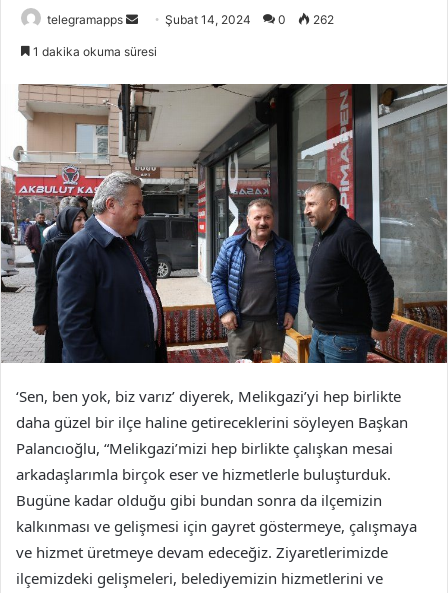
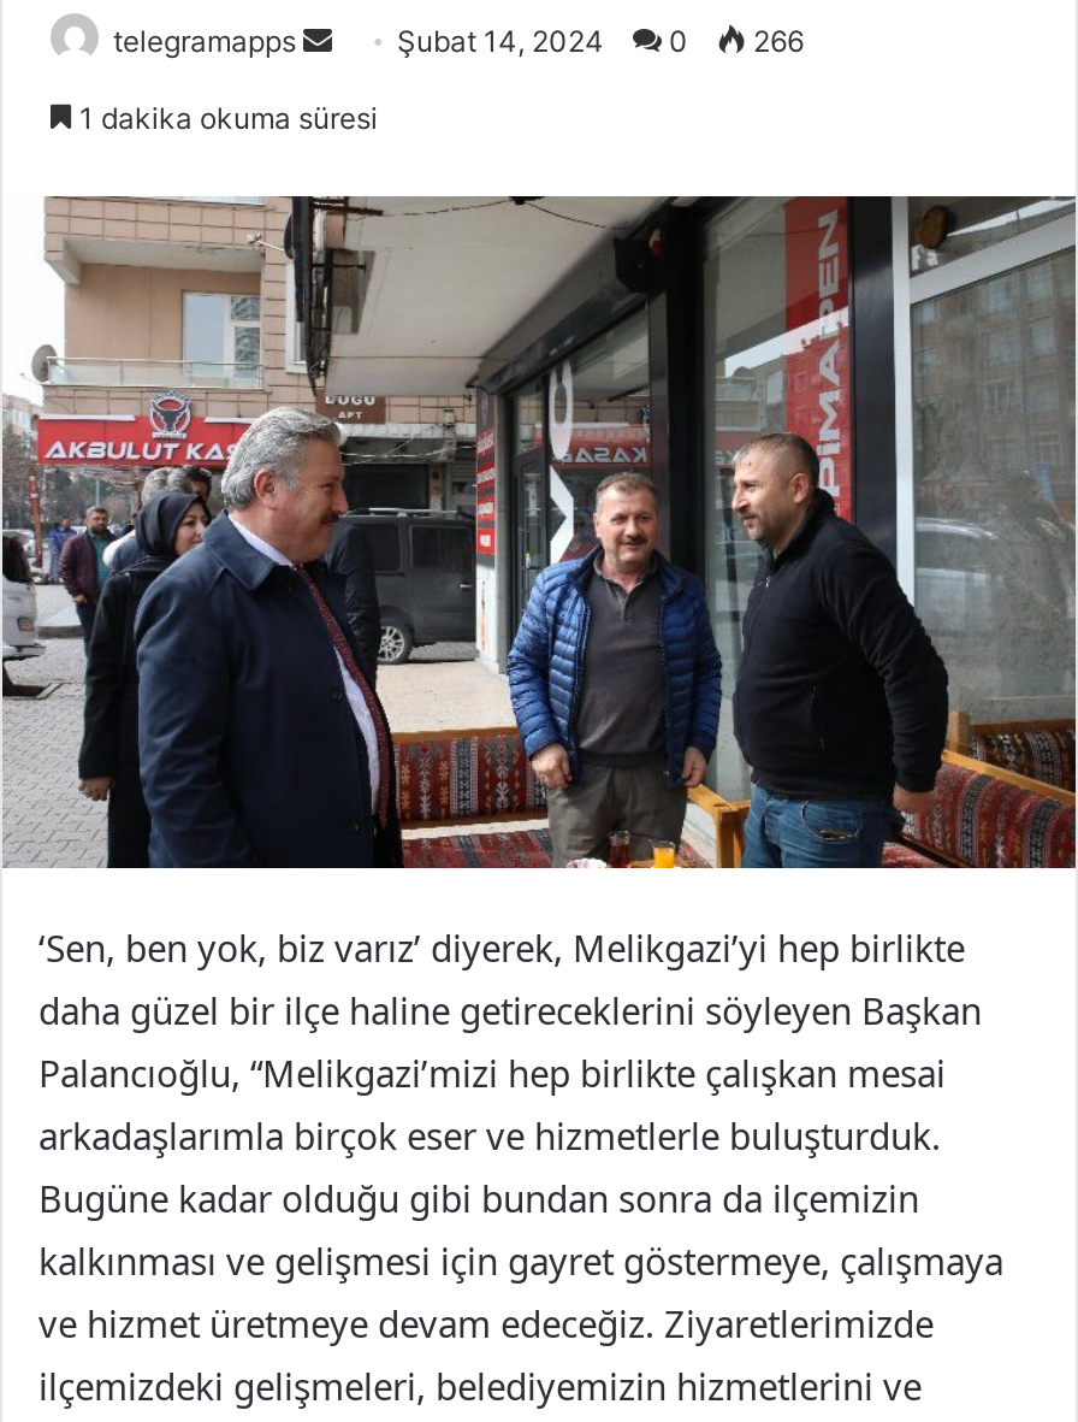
- 262
+ 266
